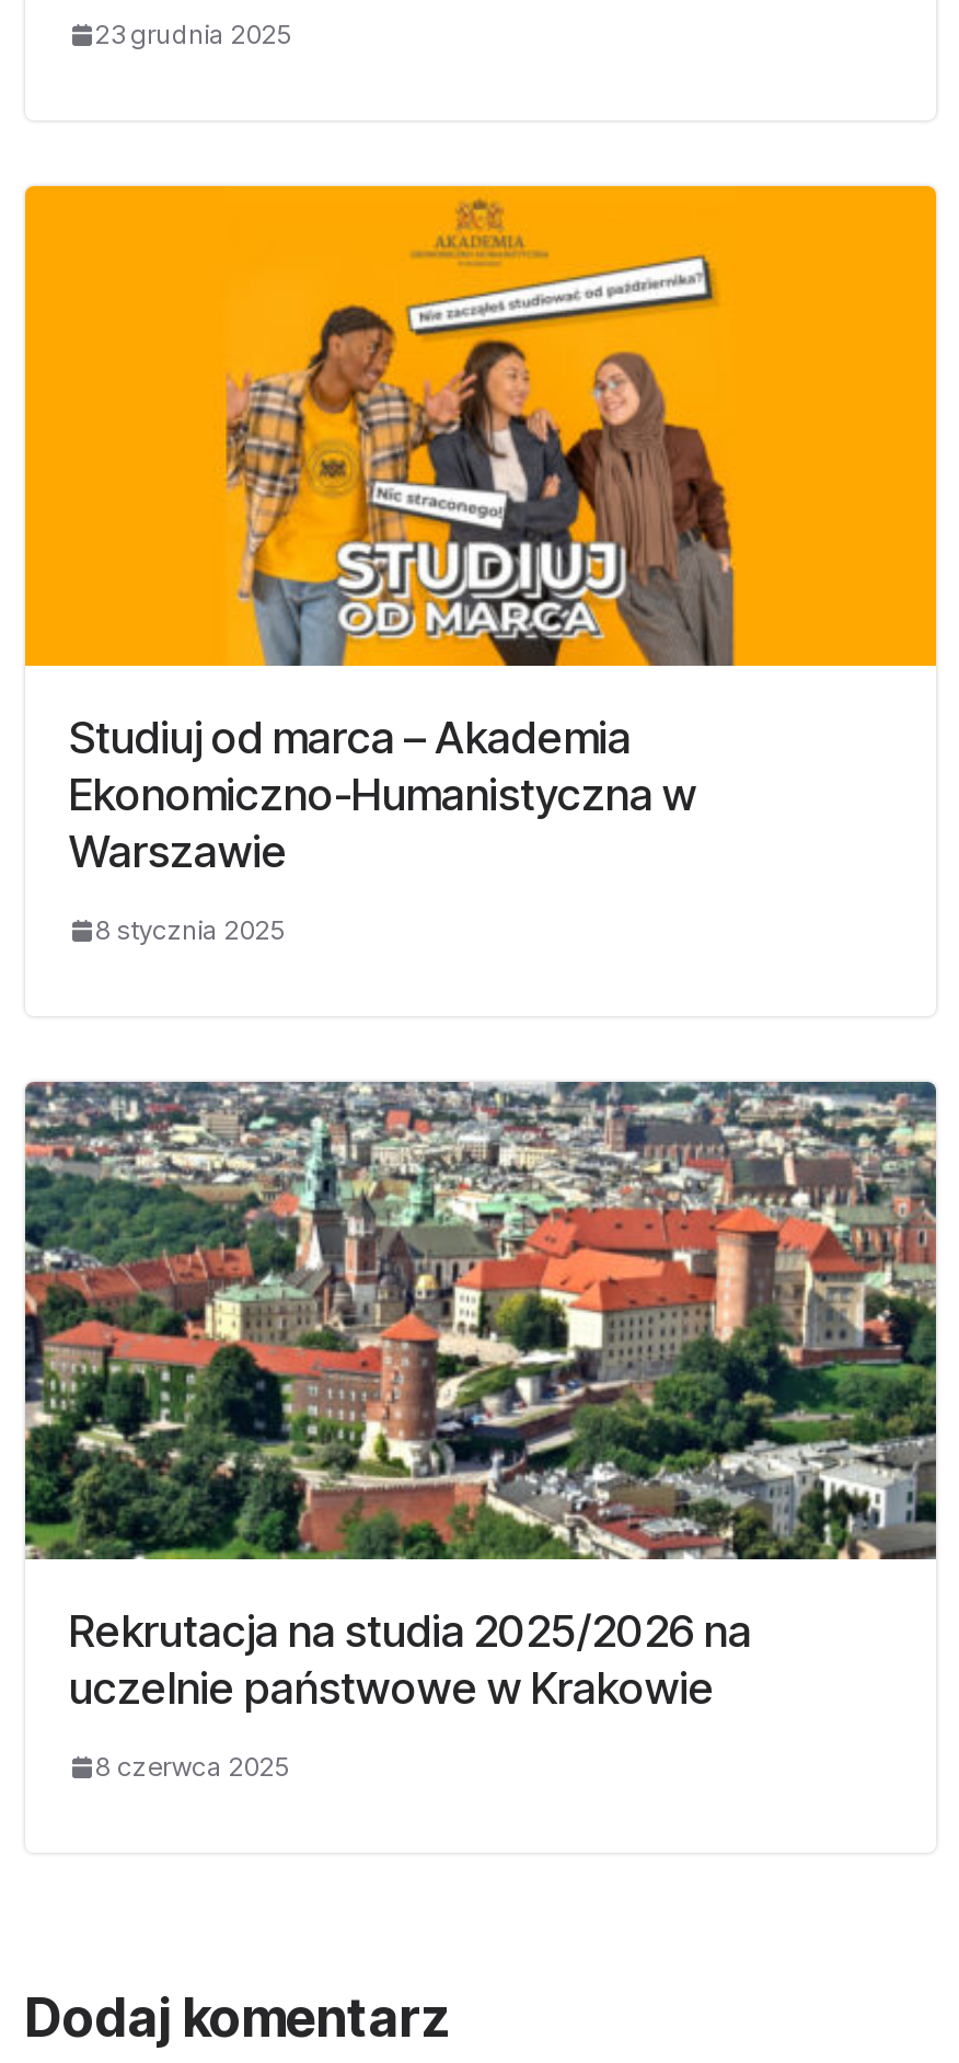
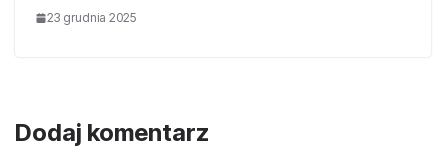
- [image]
- Studiuj od marca – Akademia
- Ekonomiczno-Humanistyczna w
- Warszawie
- 8 stycznia 2025

- [image]
- Rekrutacja na studia 2025/2026 na
- uczelnie państwowe w Krakowie
- 8 czerwca 2025
